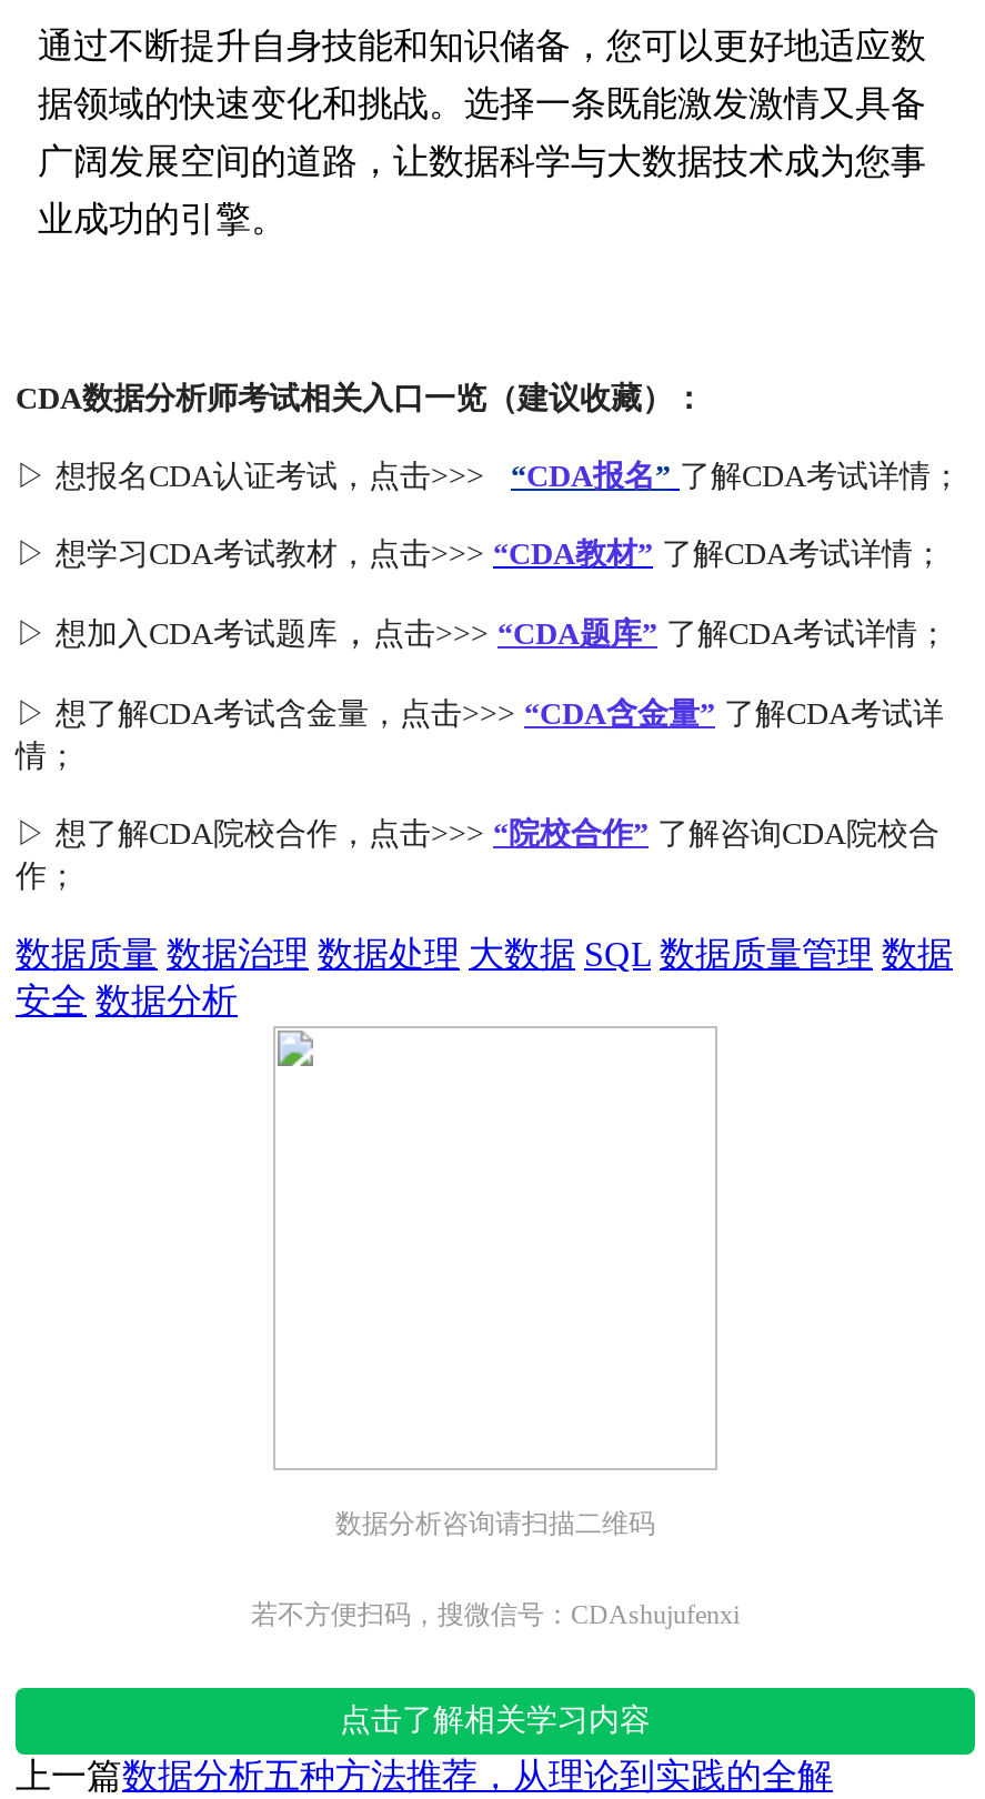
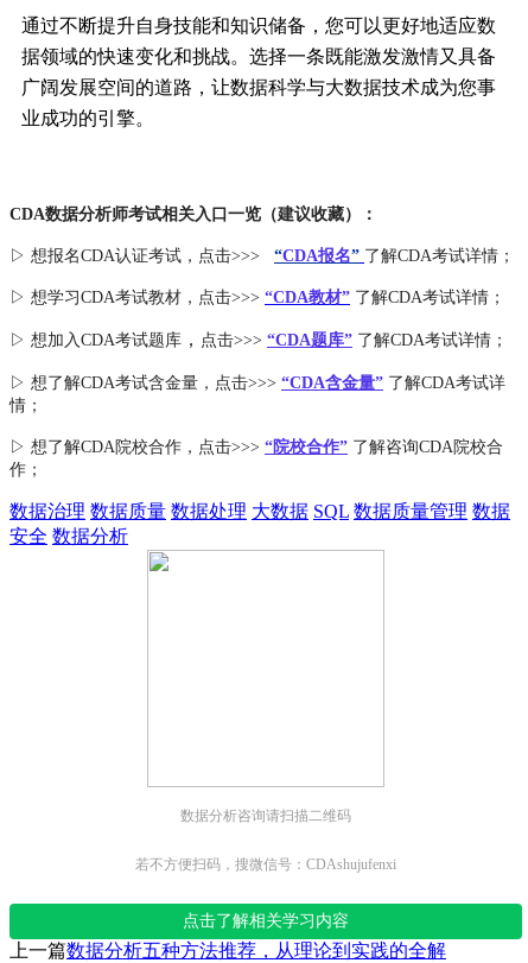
- 数据质量 数据治理 数据处理 大数据 SQL 数据质量管理 数据
+ 数据治理 数据质量 数据处理 大数据 SQL 数据质量管理 数据
